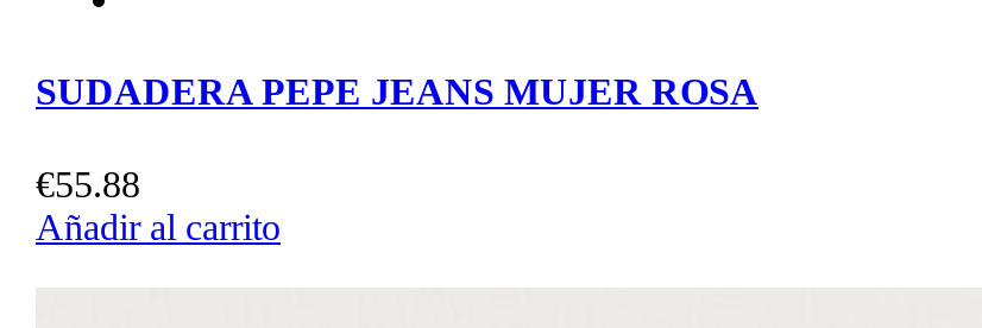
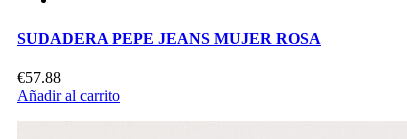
- €55.88
+ €57.88
